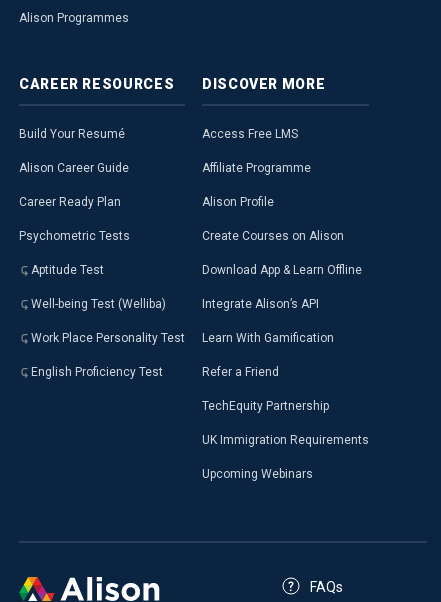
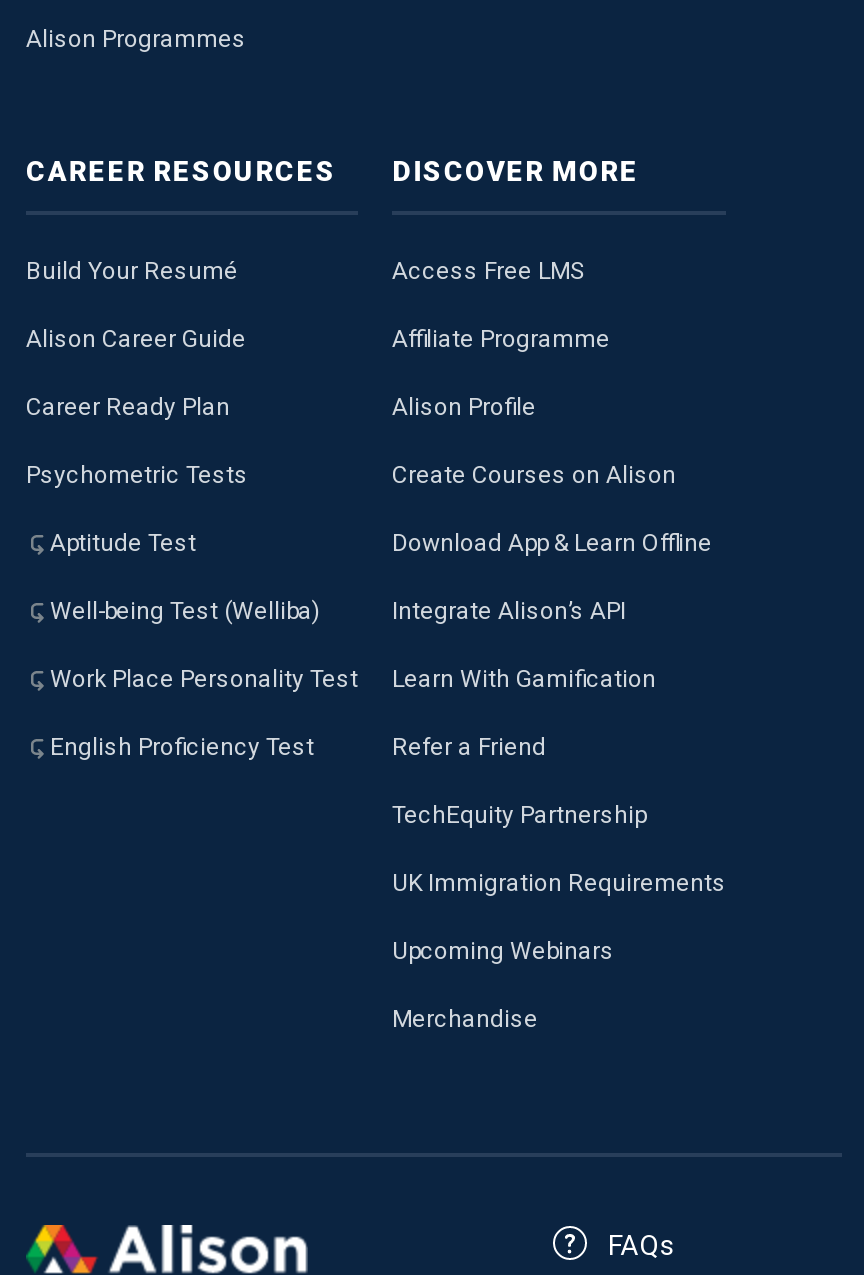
+ Merchandise
